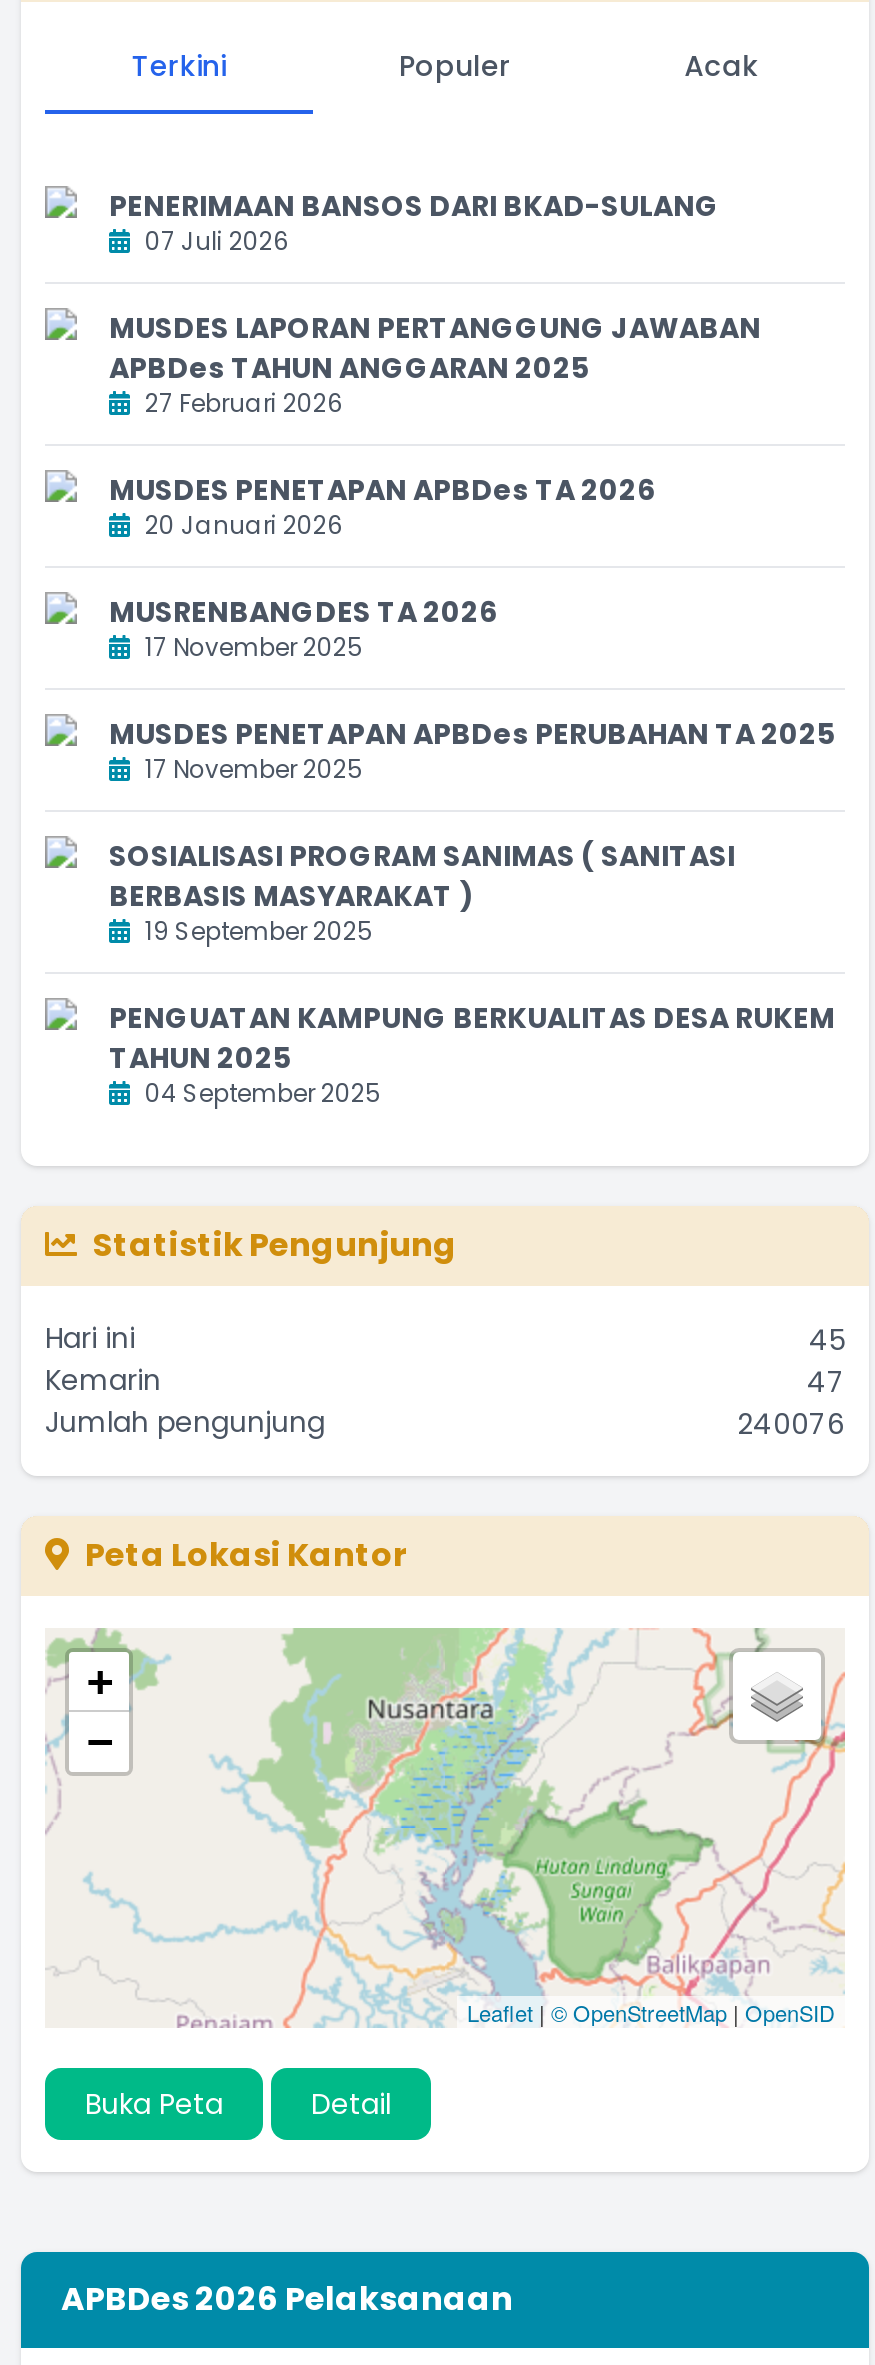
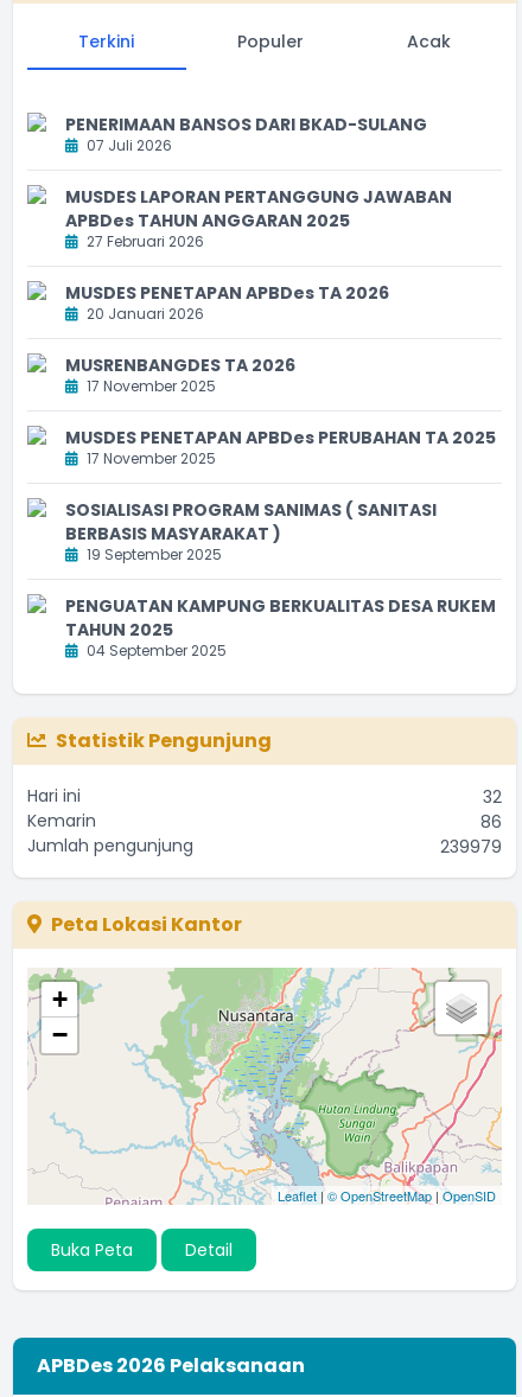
- 45
+ 32

- 47
+ 86

- 240076
+ 239979
